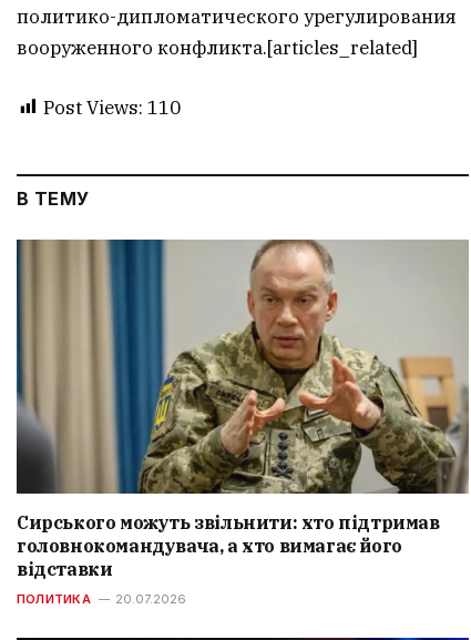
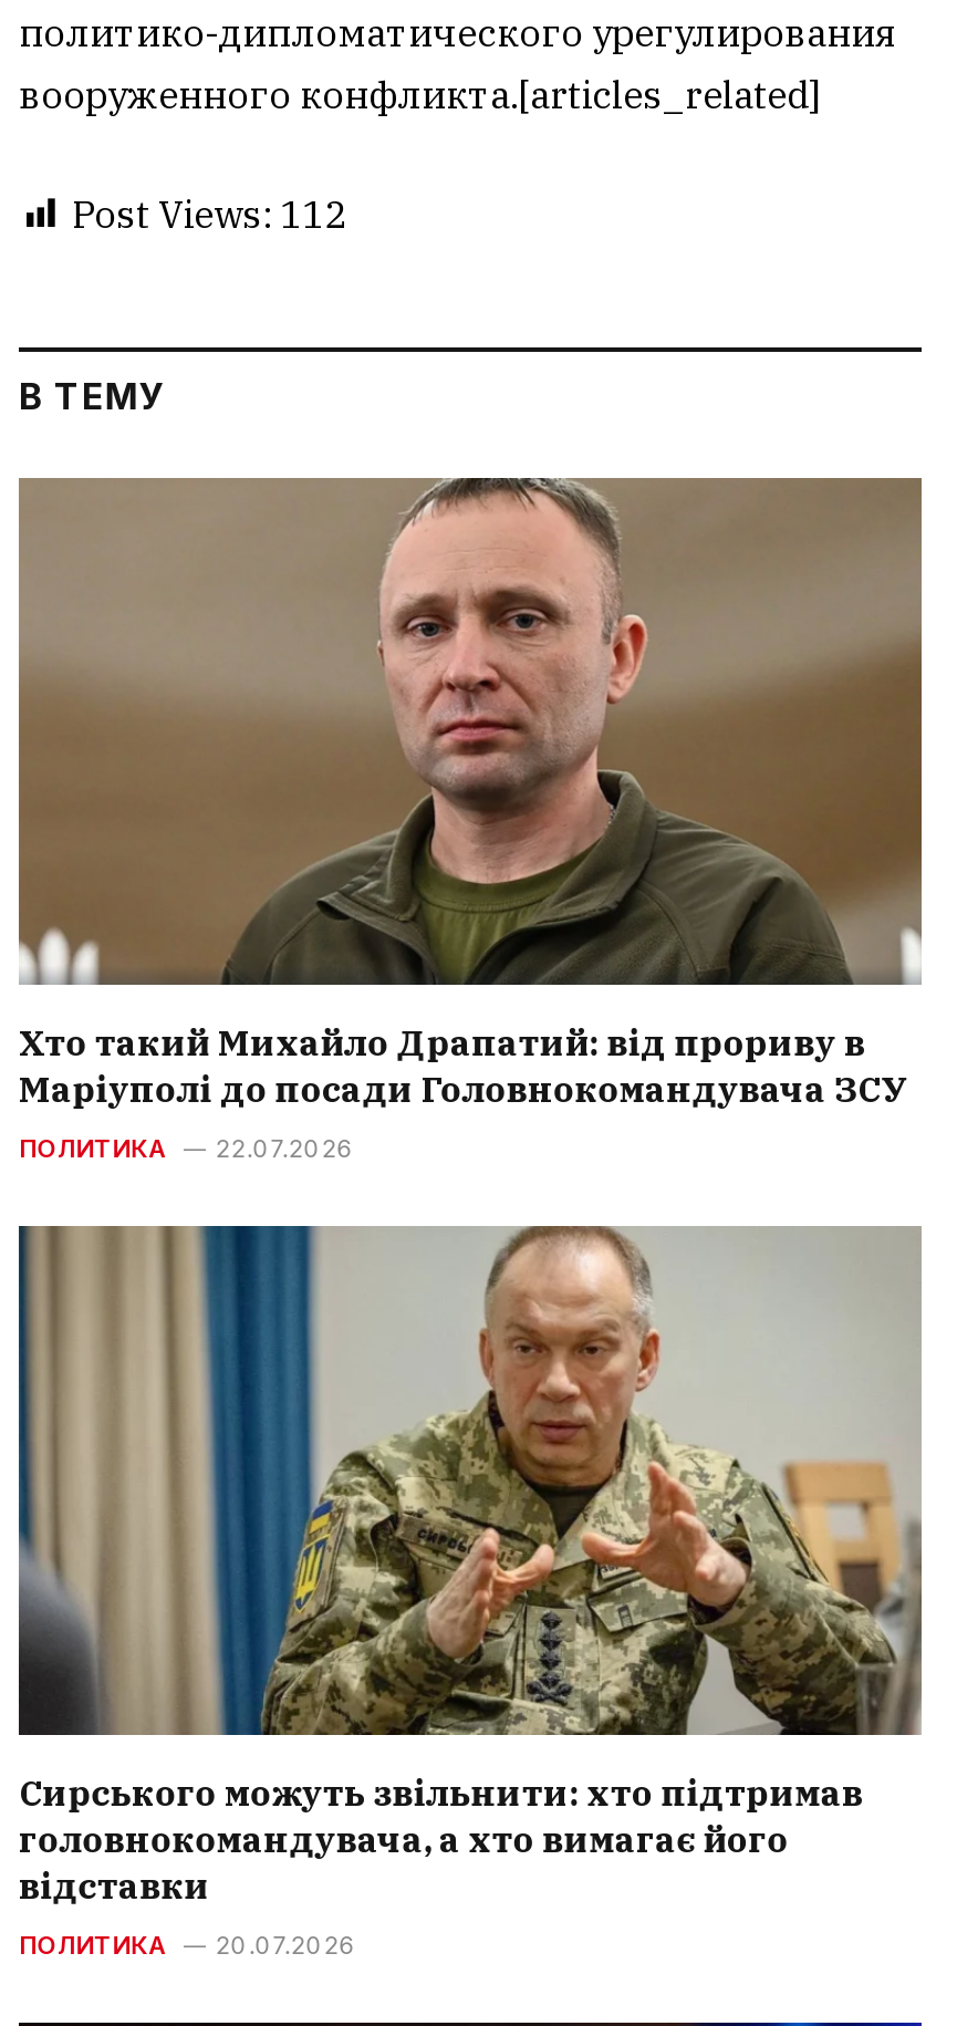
- Post Views: 110
+ Post Views: 112

+ [image]
+ Хто такий Михайло Драпатий: від прориву в
+ Маріуполі до посади Головнокомандувача ЗСУ
+ ПОЛИТИКА
+ 22.07.2026
